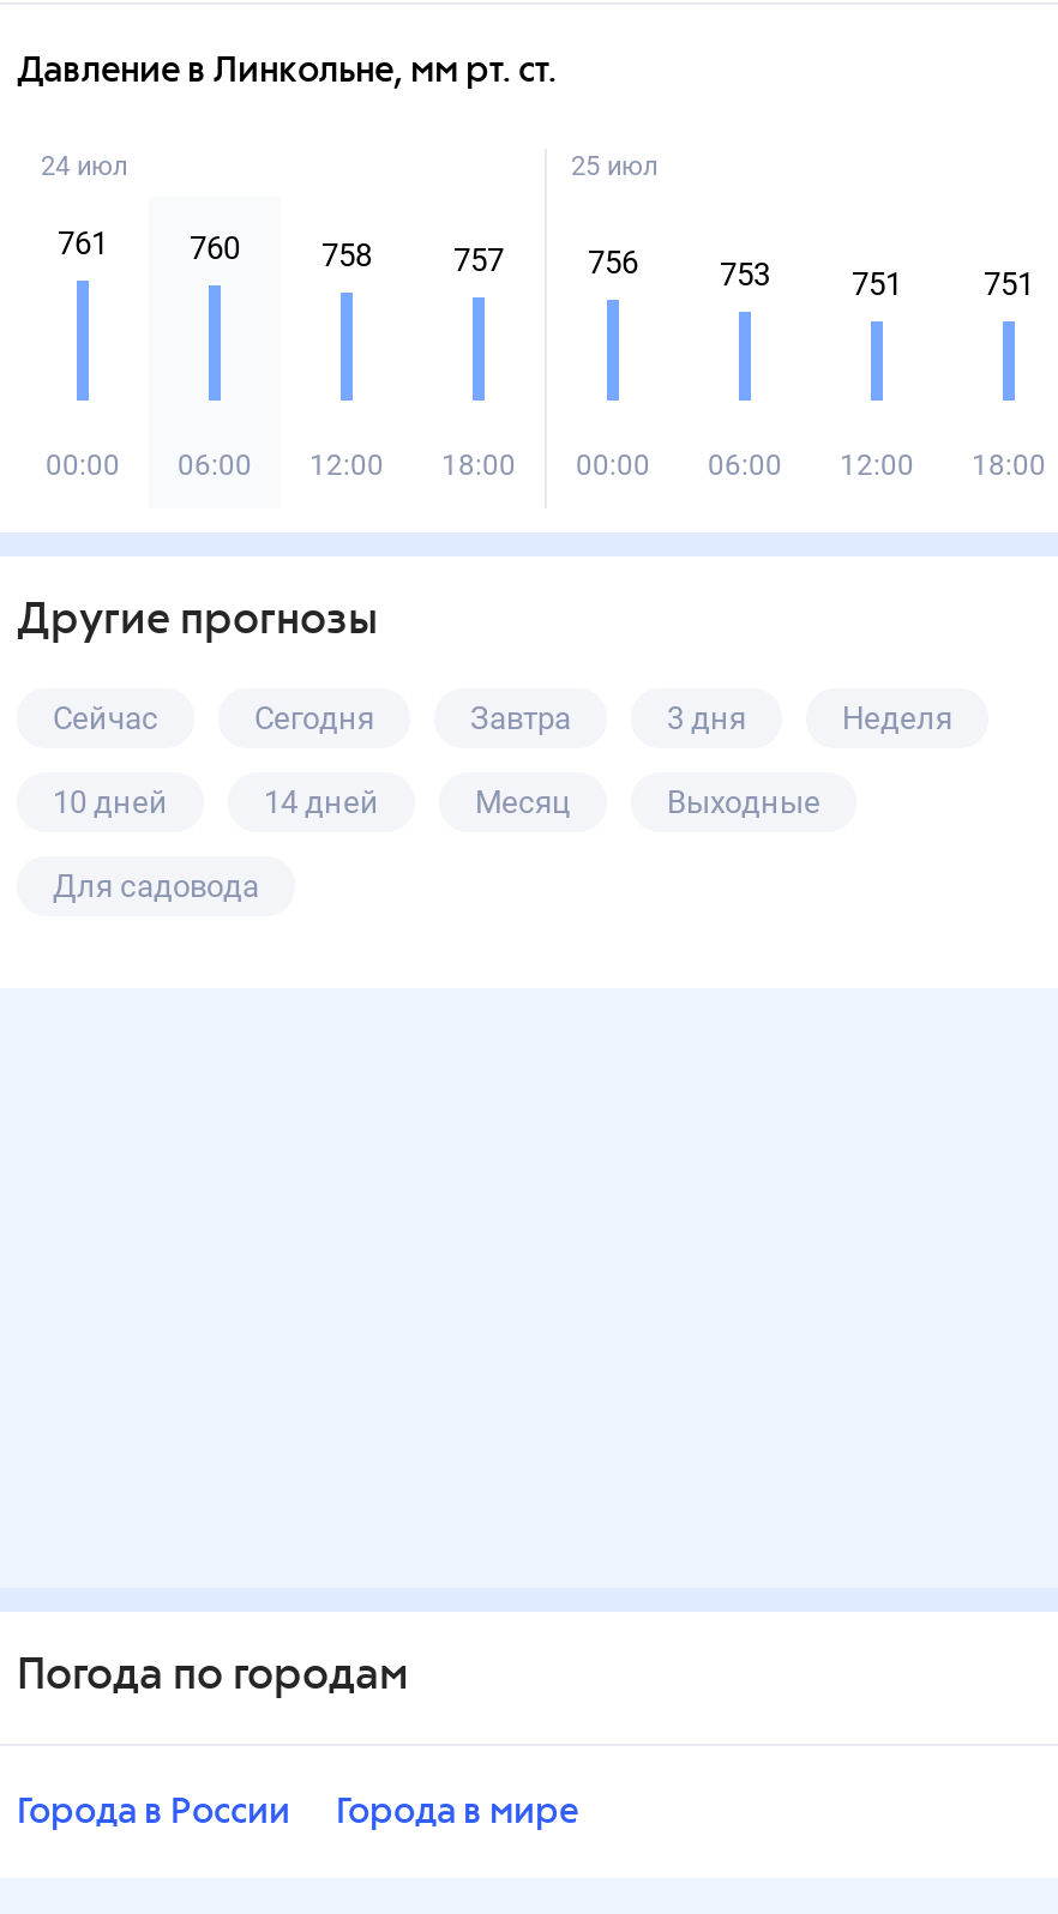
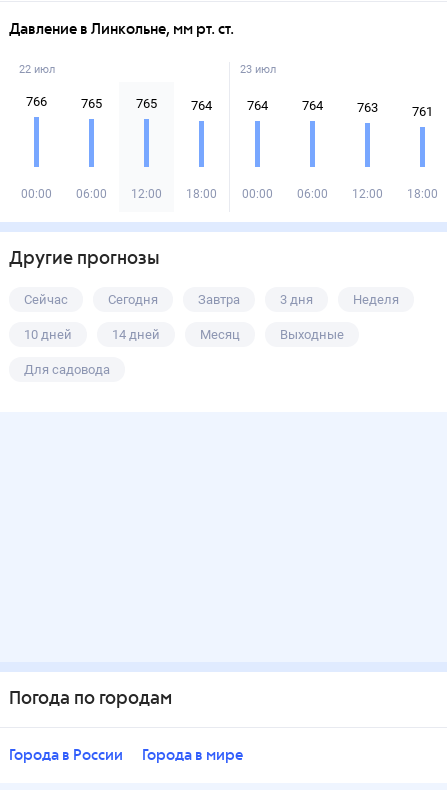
- 24 июл
+ 22 июл

- 25 июл
+ 23 июл

- 761
+ 766

- 760
+ 765

- 758
+ 765

- 757
+ 764

- 756
+ 764

- 753
+ 764

- 751
+ 763

- 751
+ 761
